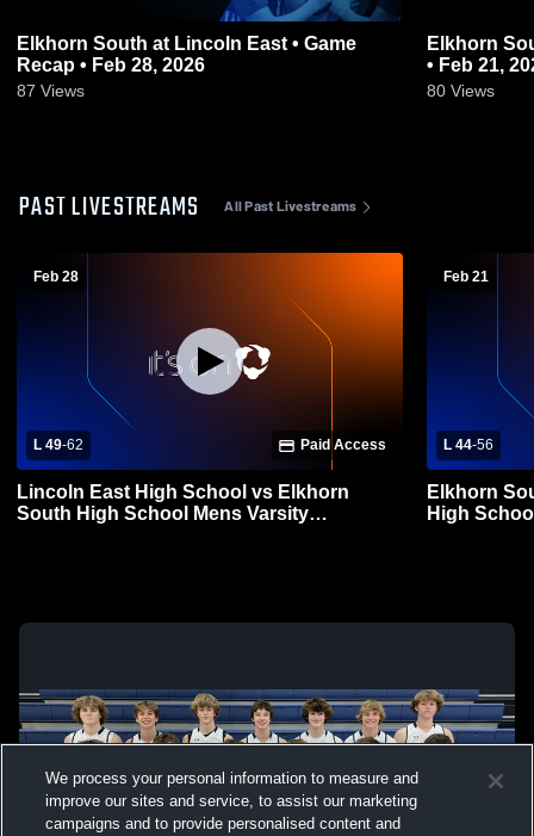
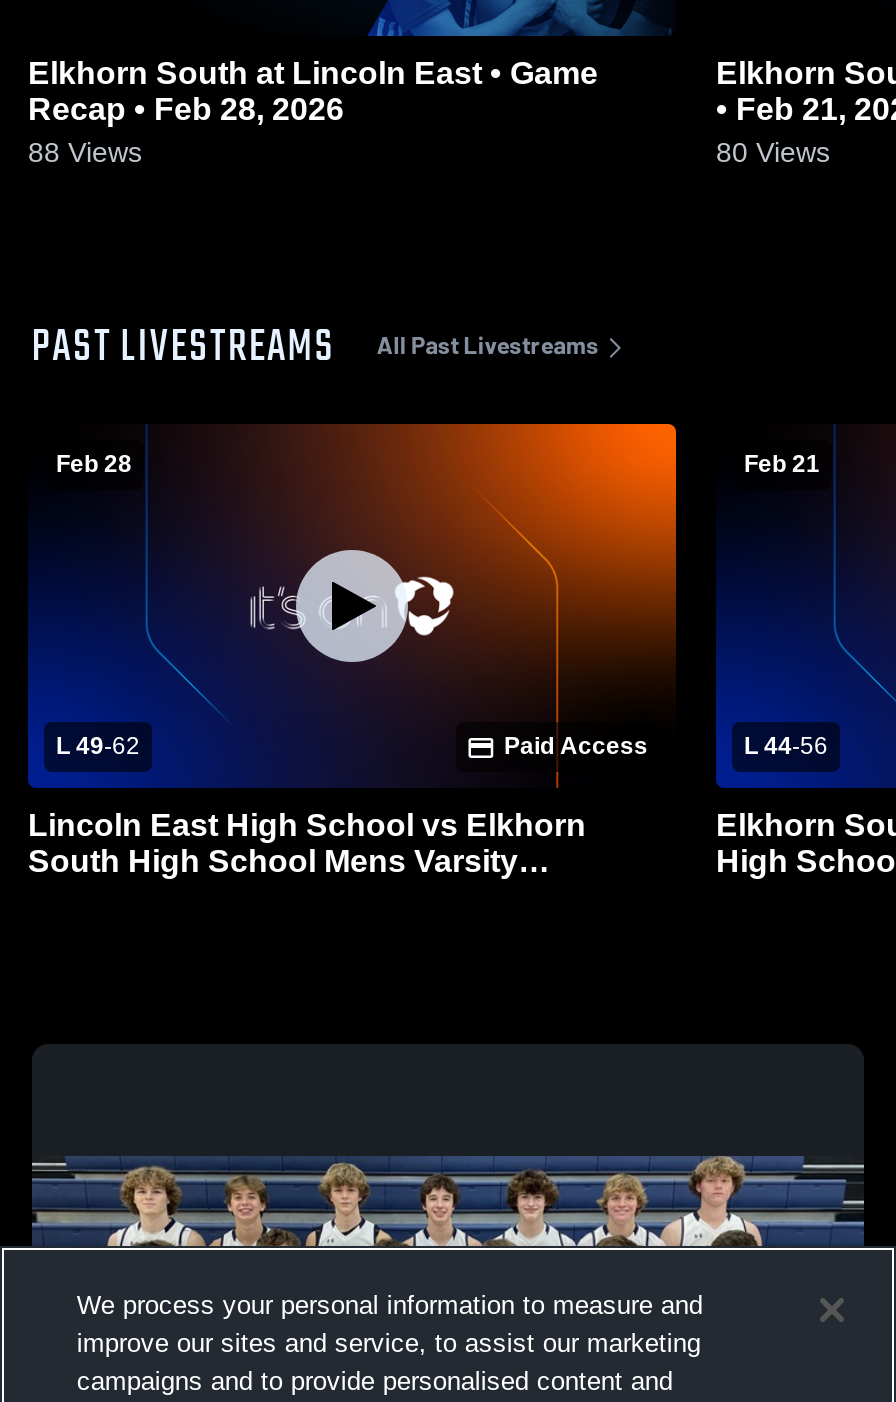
- 87 Views
+ 88 Views
